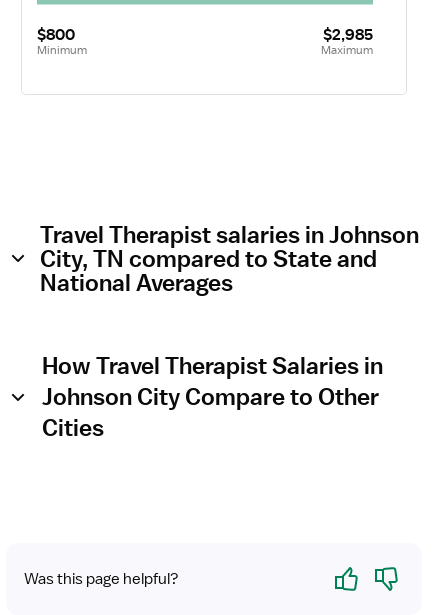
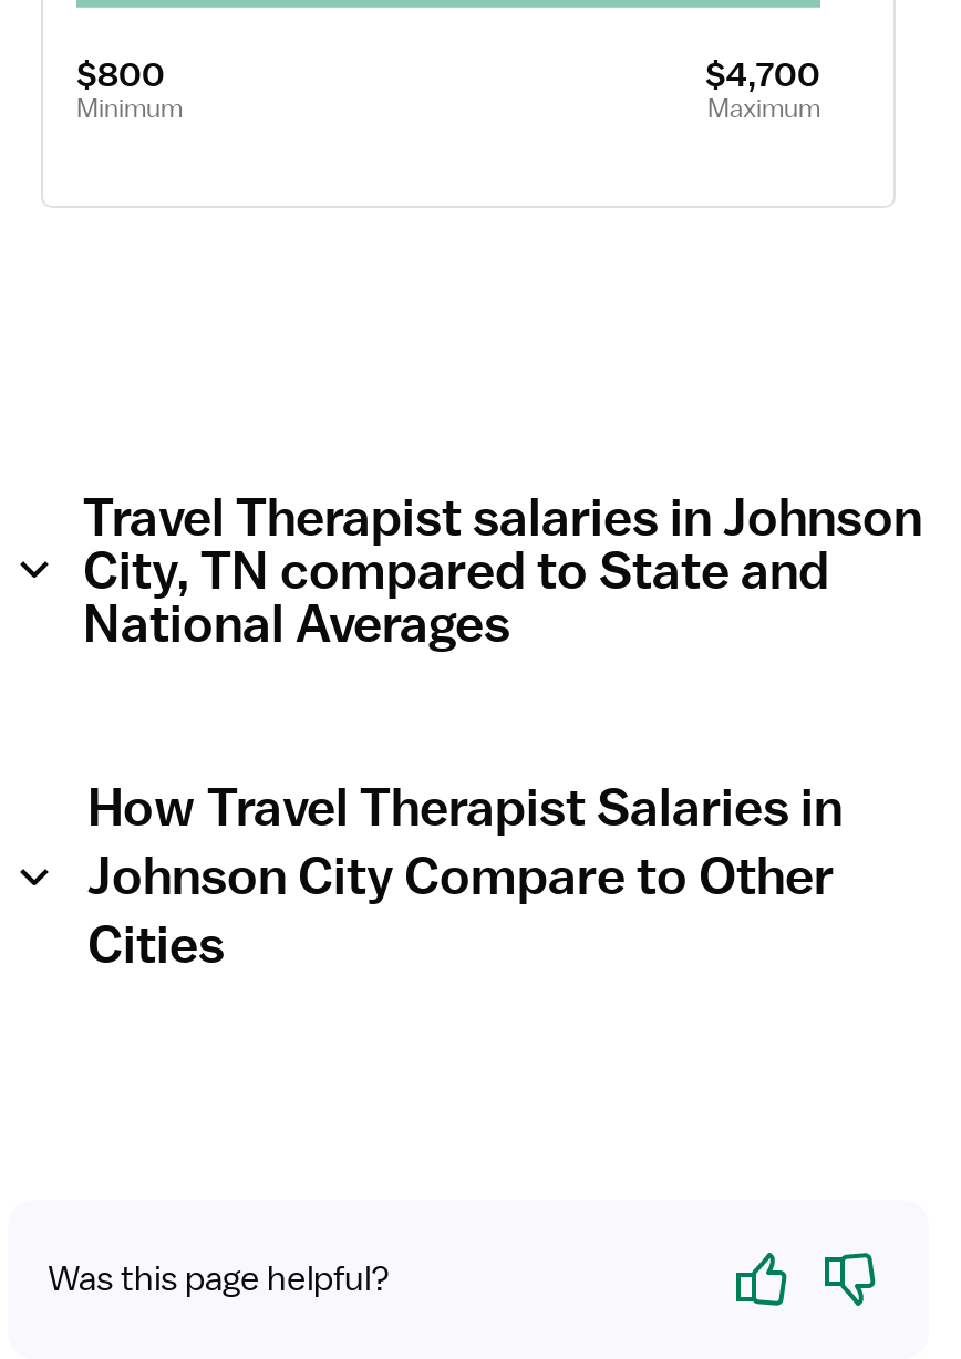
- $2,985
+ $4,700
